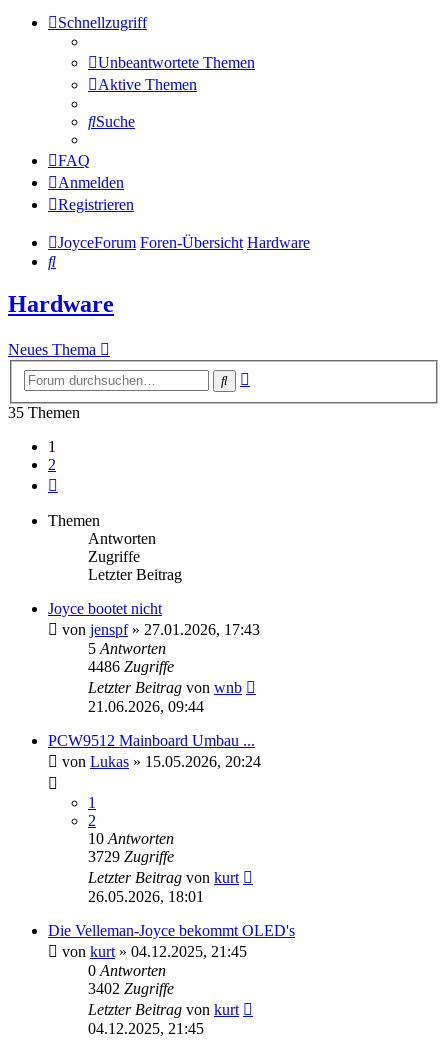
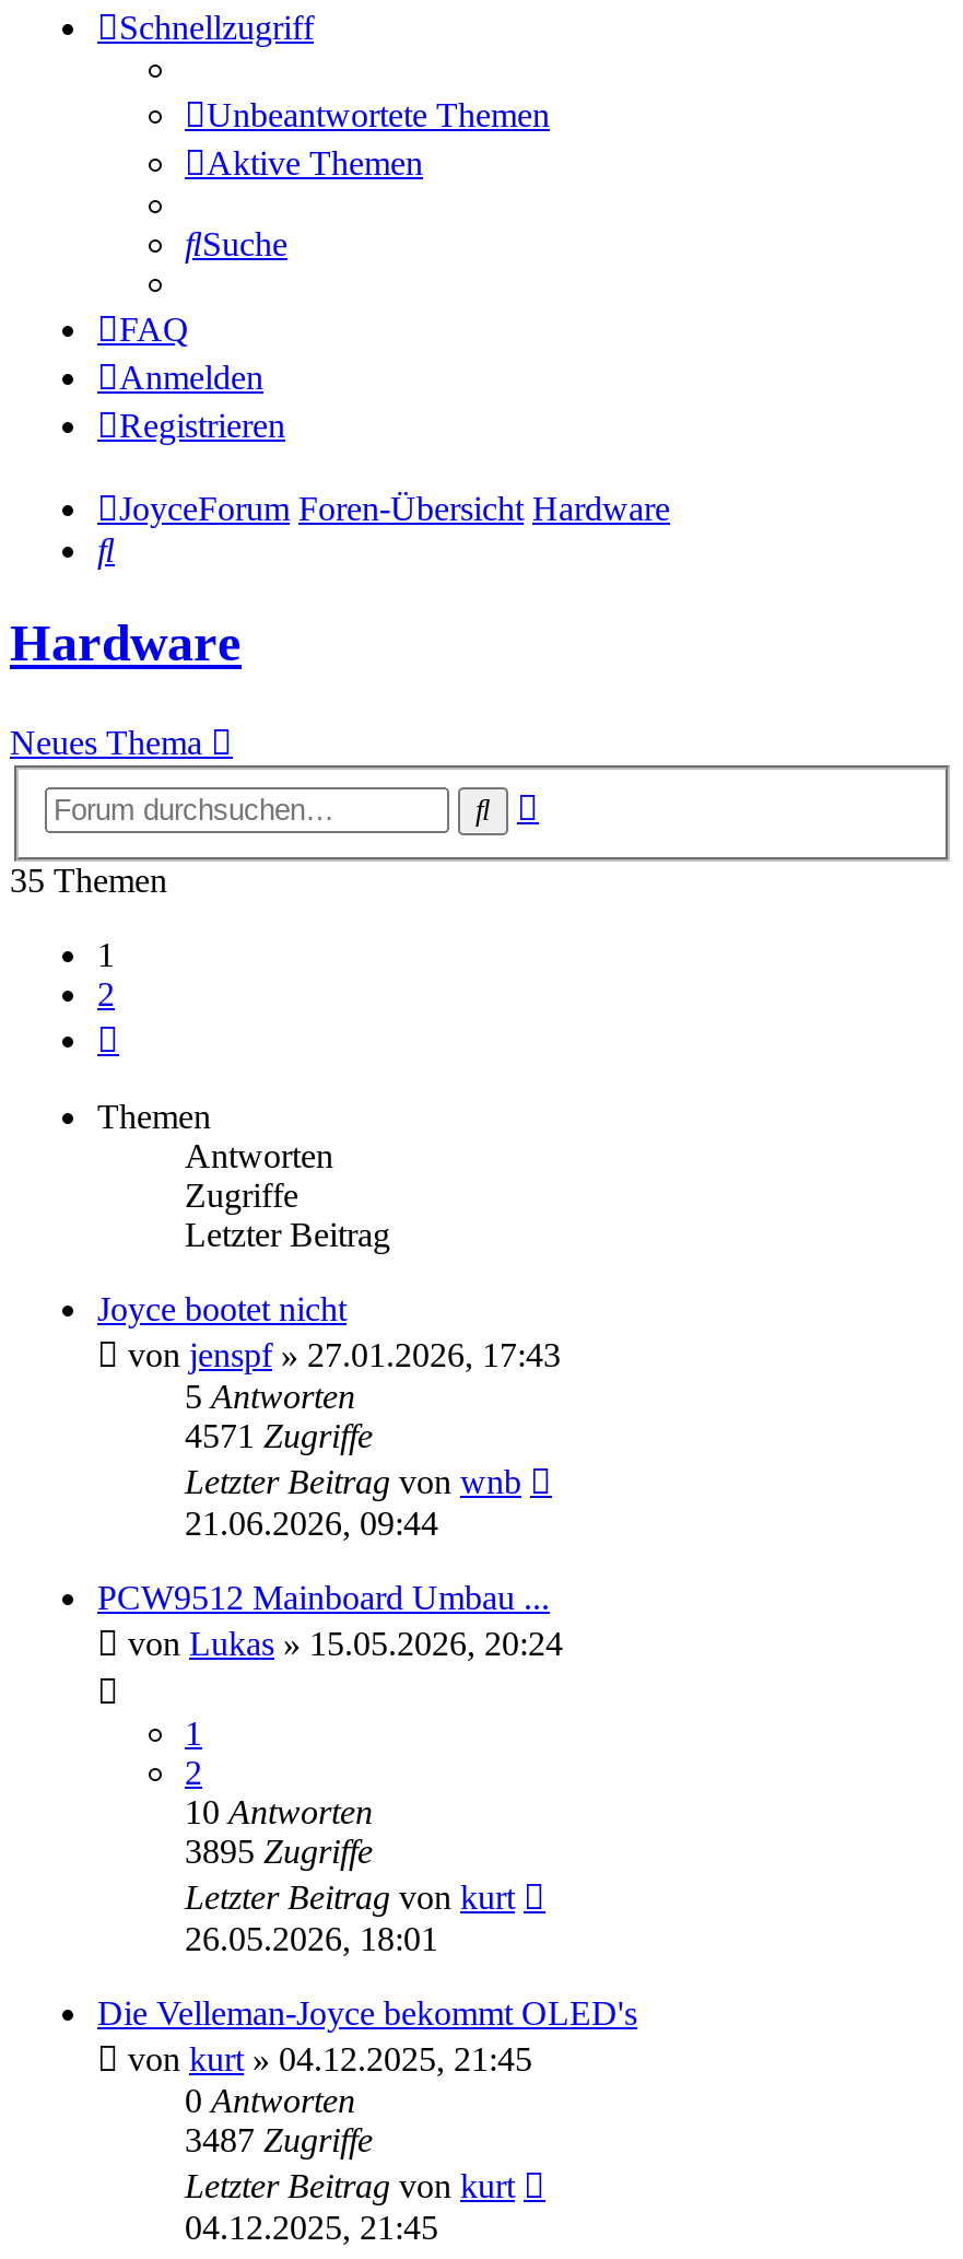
- 4486 Zugriffe
+ 4571 Zugriffe

- 3729 Zugriffe
+ 3895 Zugriffe

- 3402 Zugriffe
+ 3487 Zugriffe
